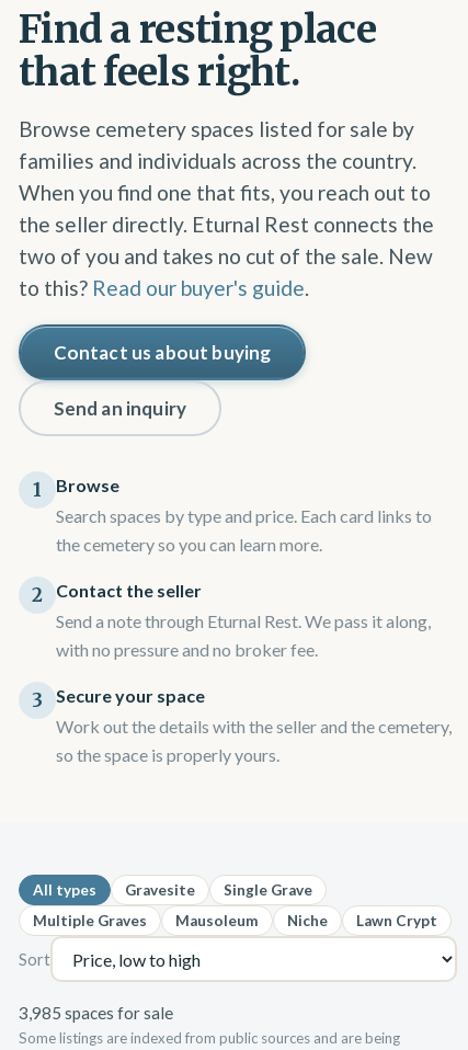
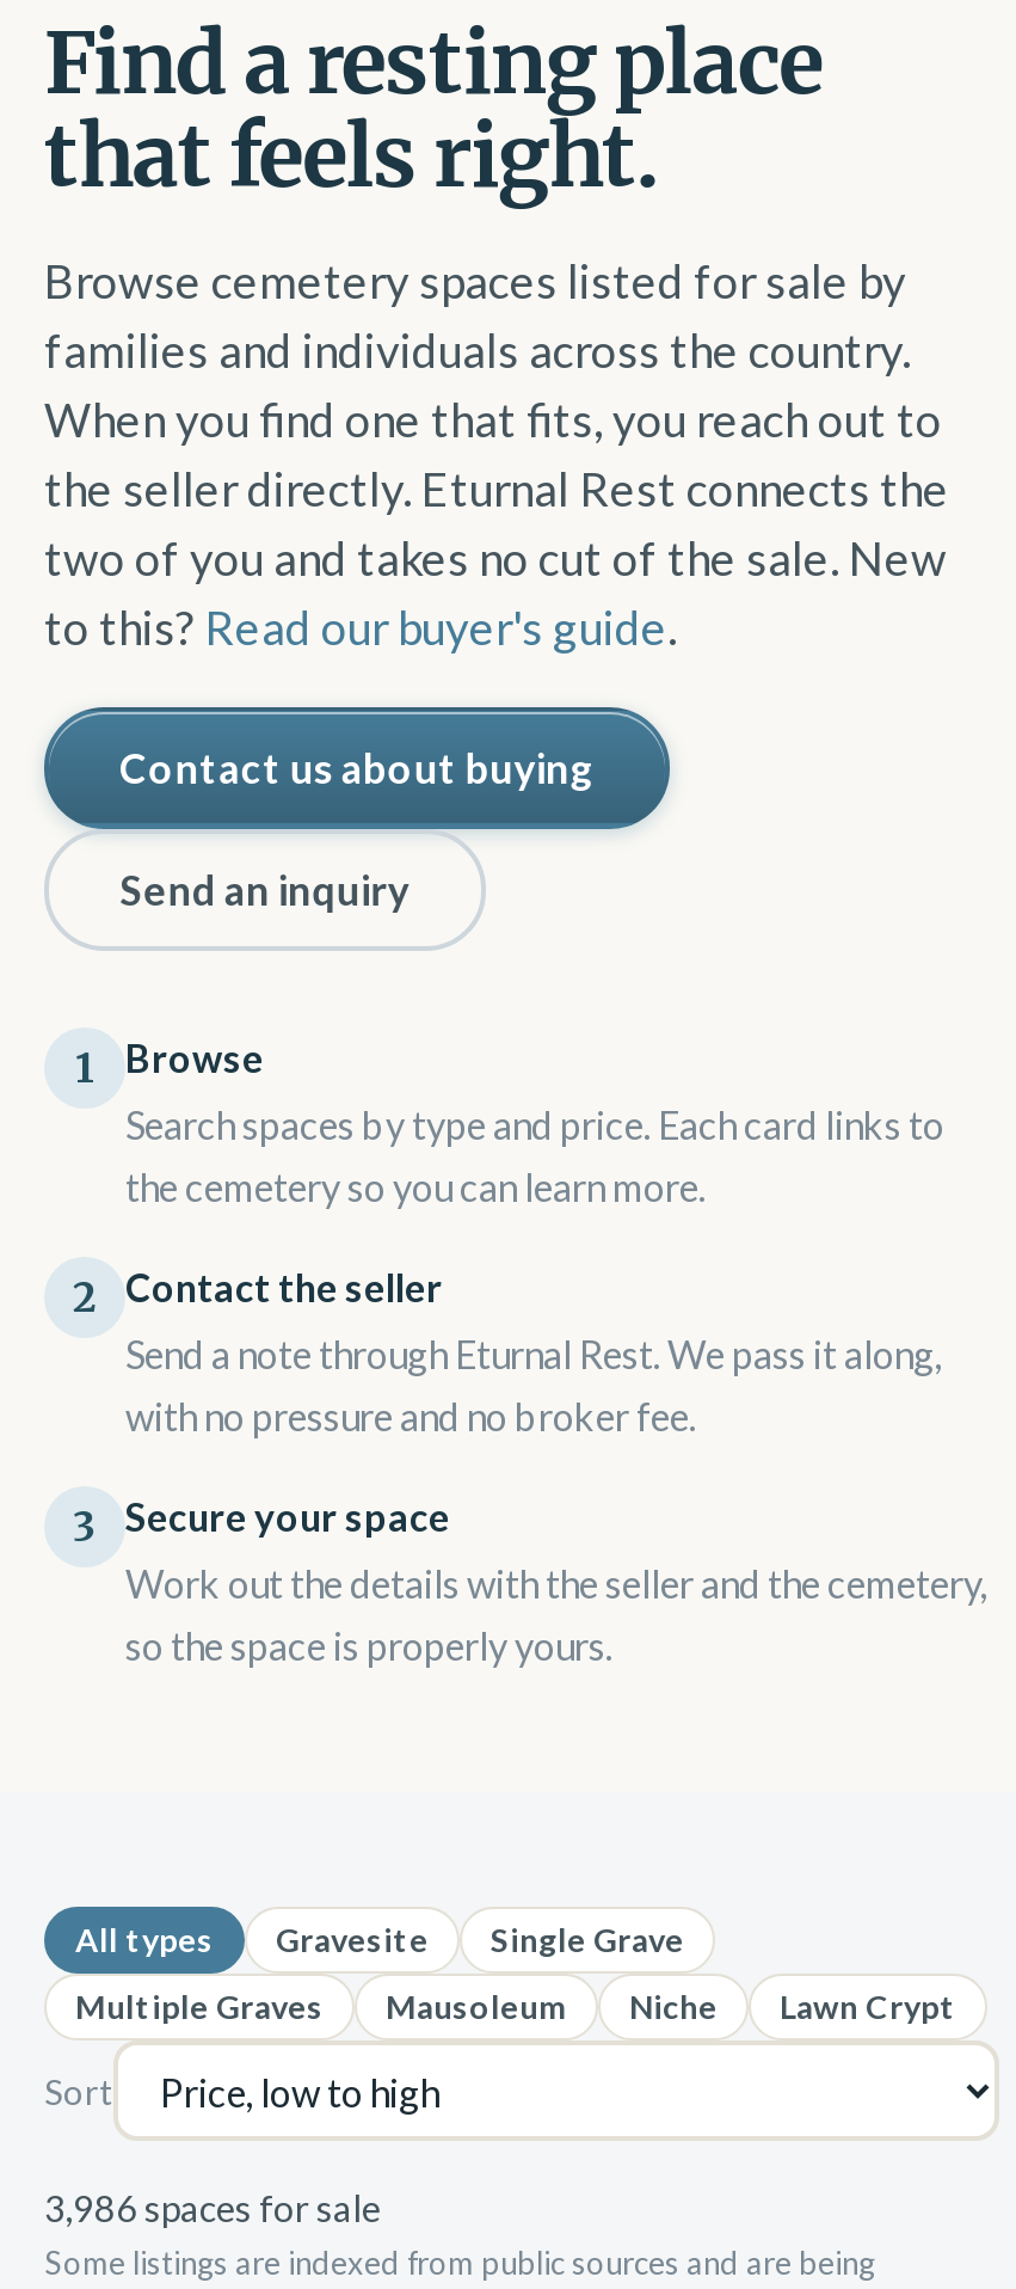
- 3,985 spaces for sale
+ 3,986 spaces for sale
